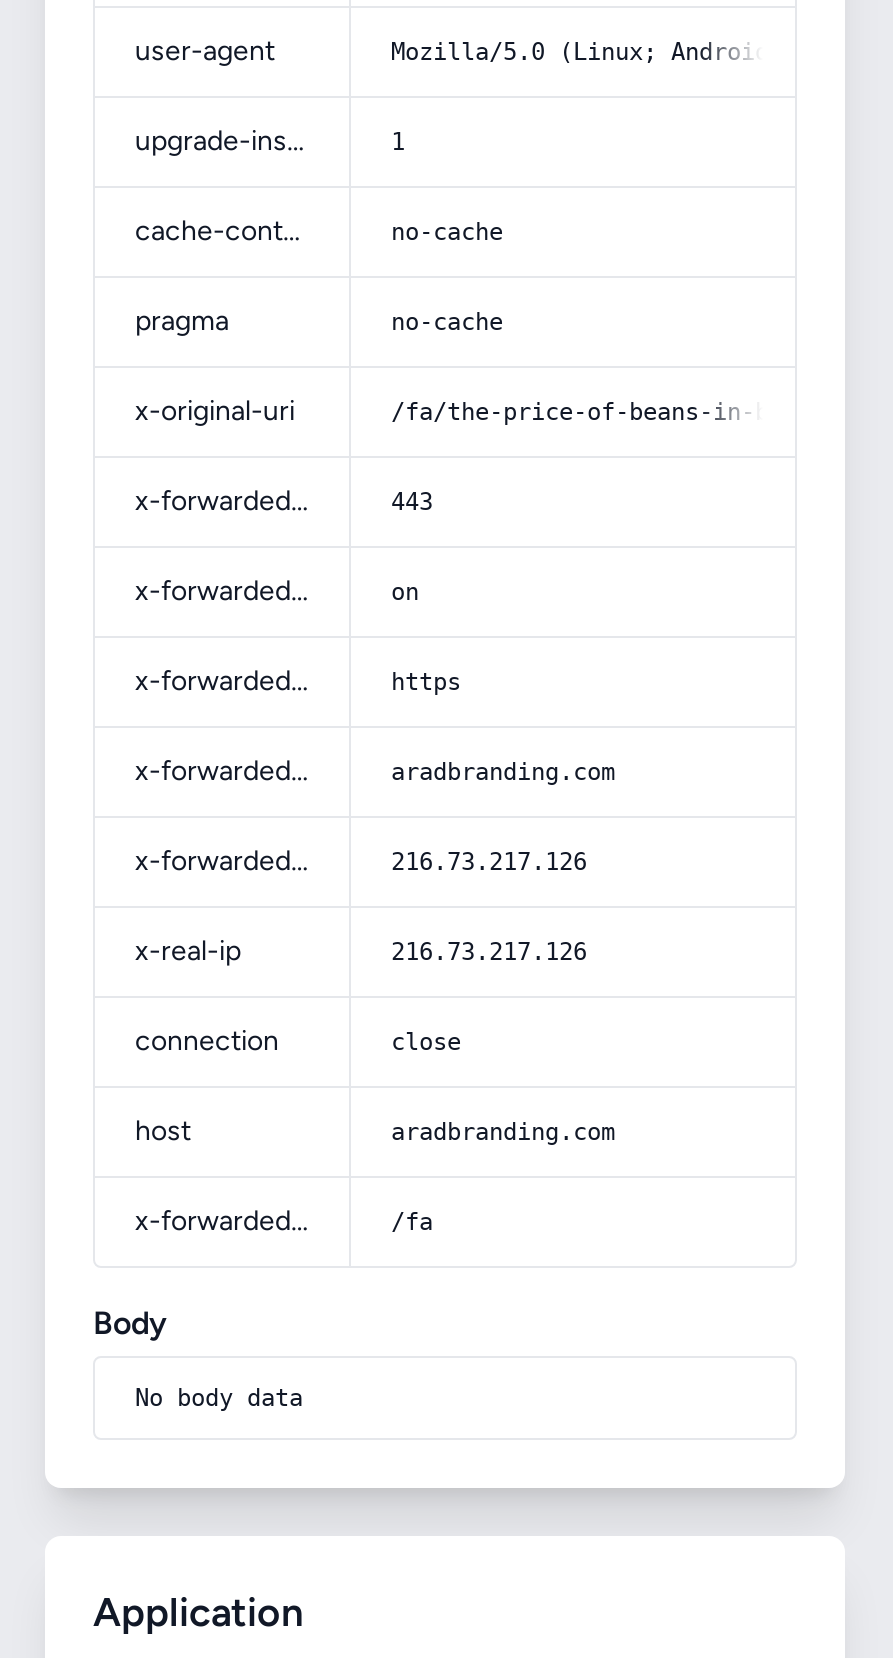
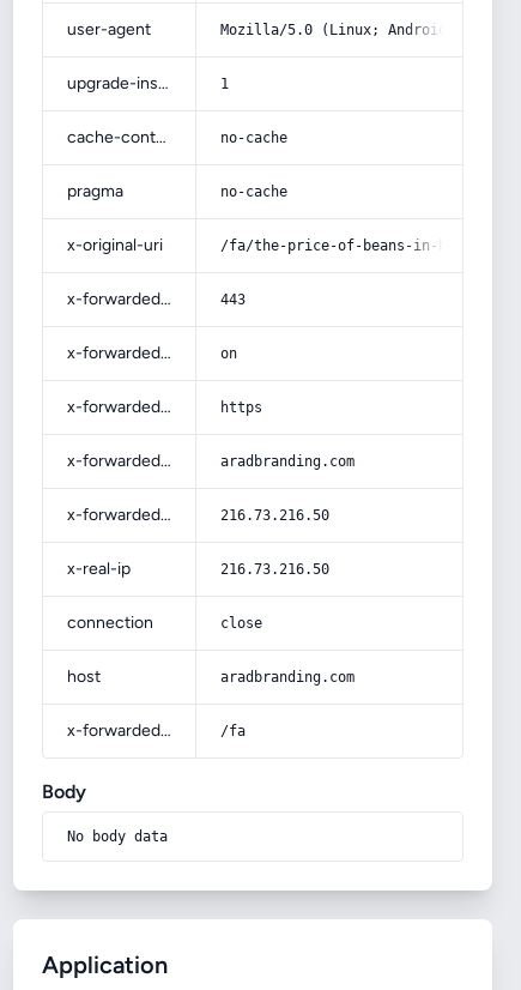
- 216.73.217.126
+ 216.73.216.50

- 216.73.217.126
+ 216.73.216.50
